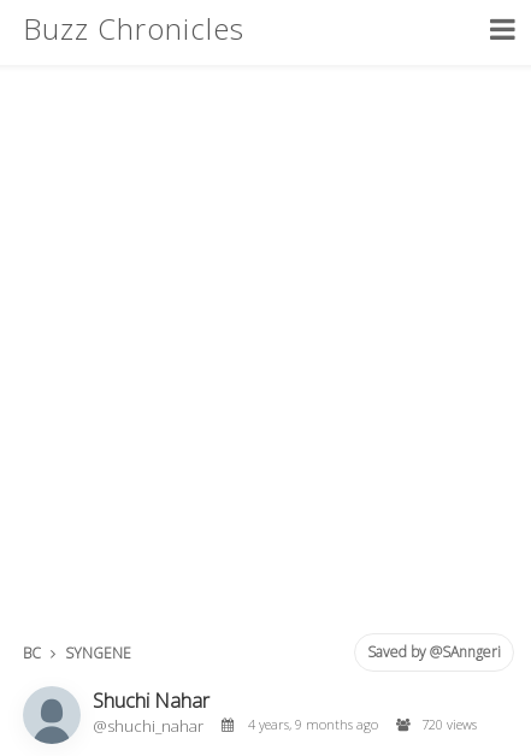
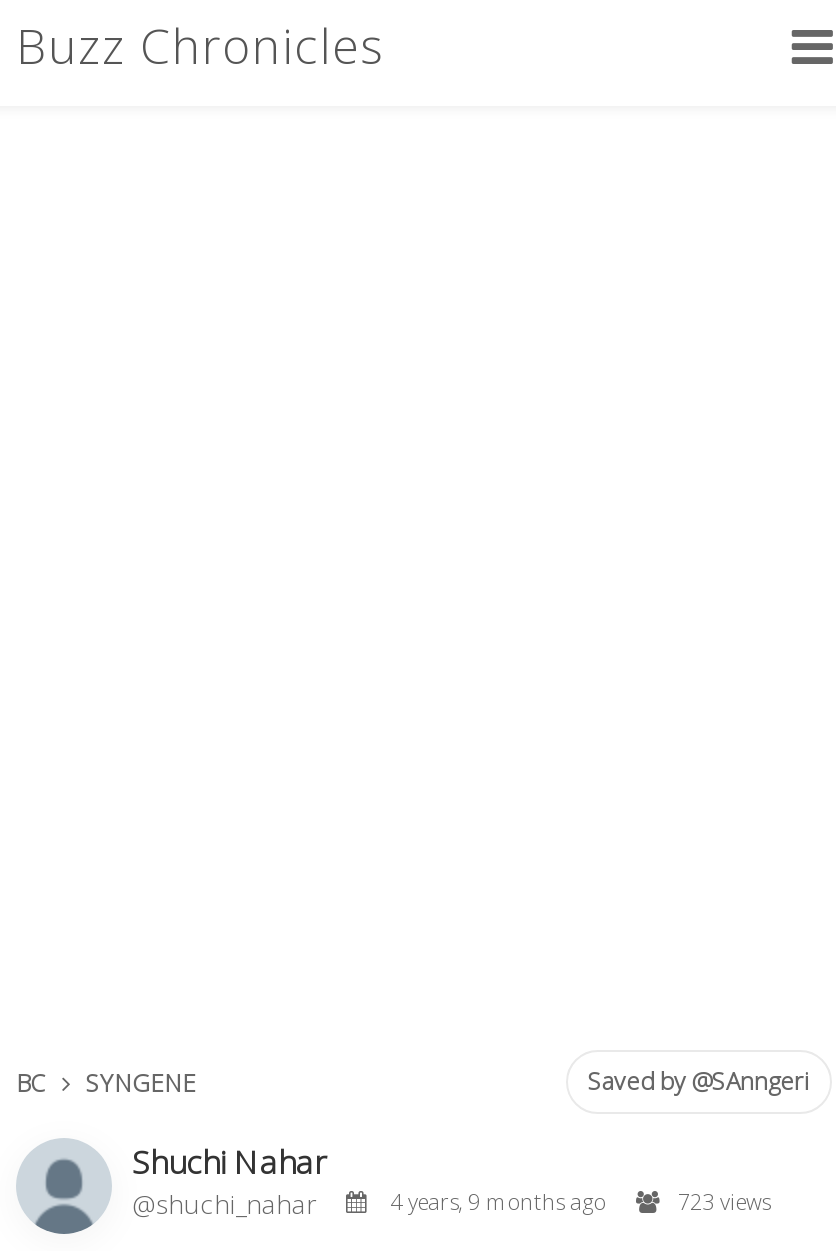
- 720 views
+ 723 views
